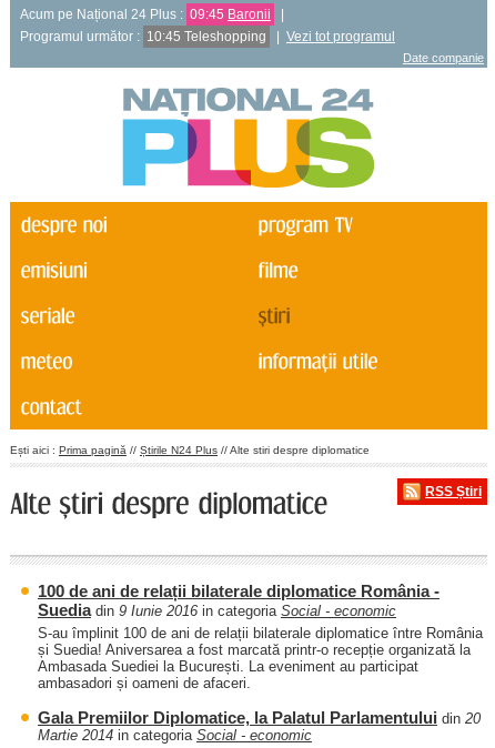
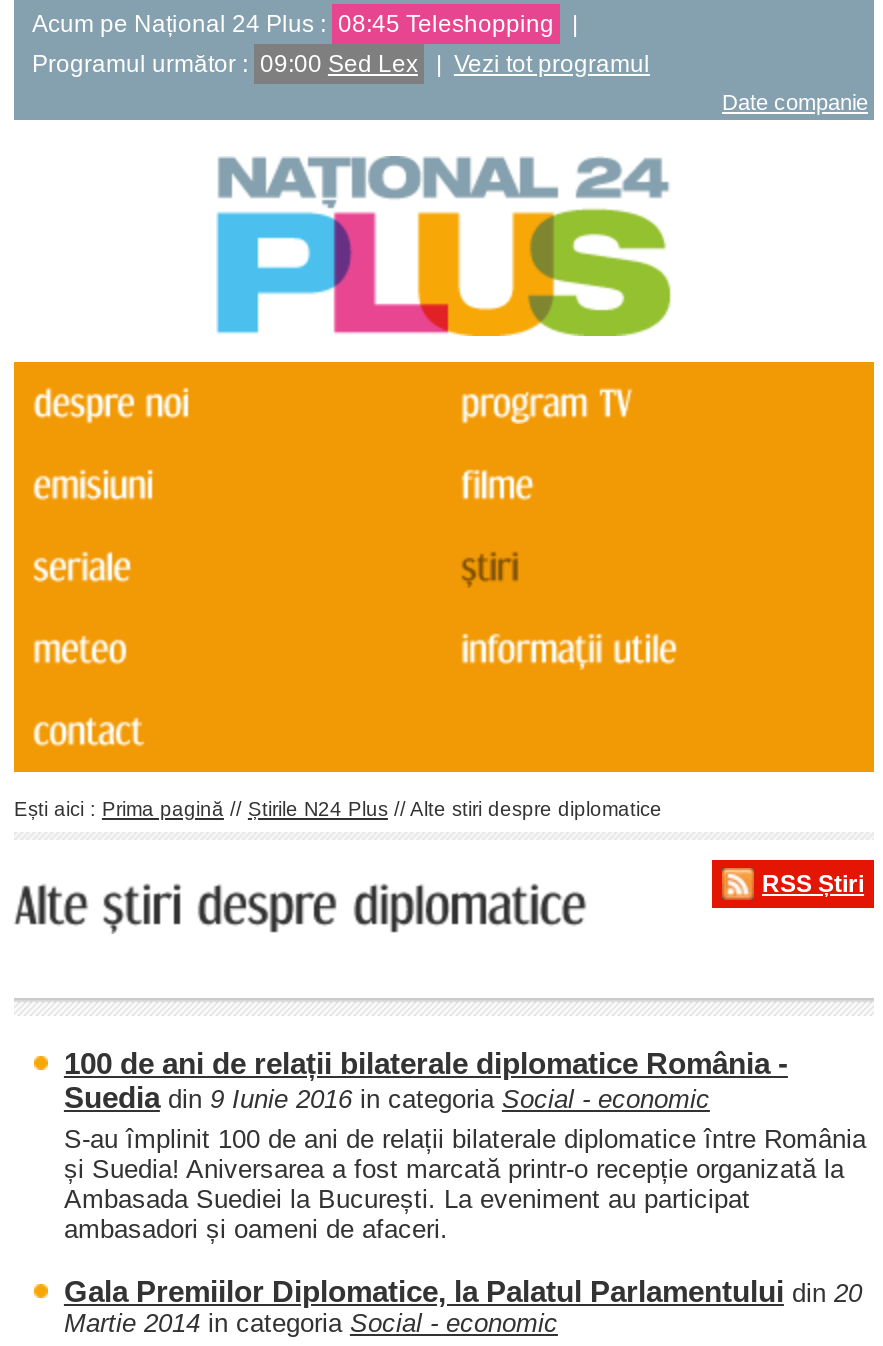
- Acum pe Național 24 Plus : 09:45 Baronii
+ Acum pe Național 24 Plus : 08:45 Teleshopping

- Programul următor : 10:45 Teleshopping
+ Programul următor : 09:00 Sed Lex
